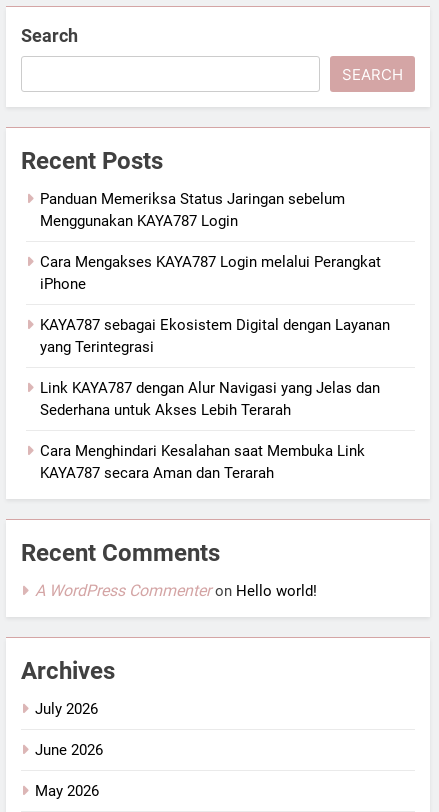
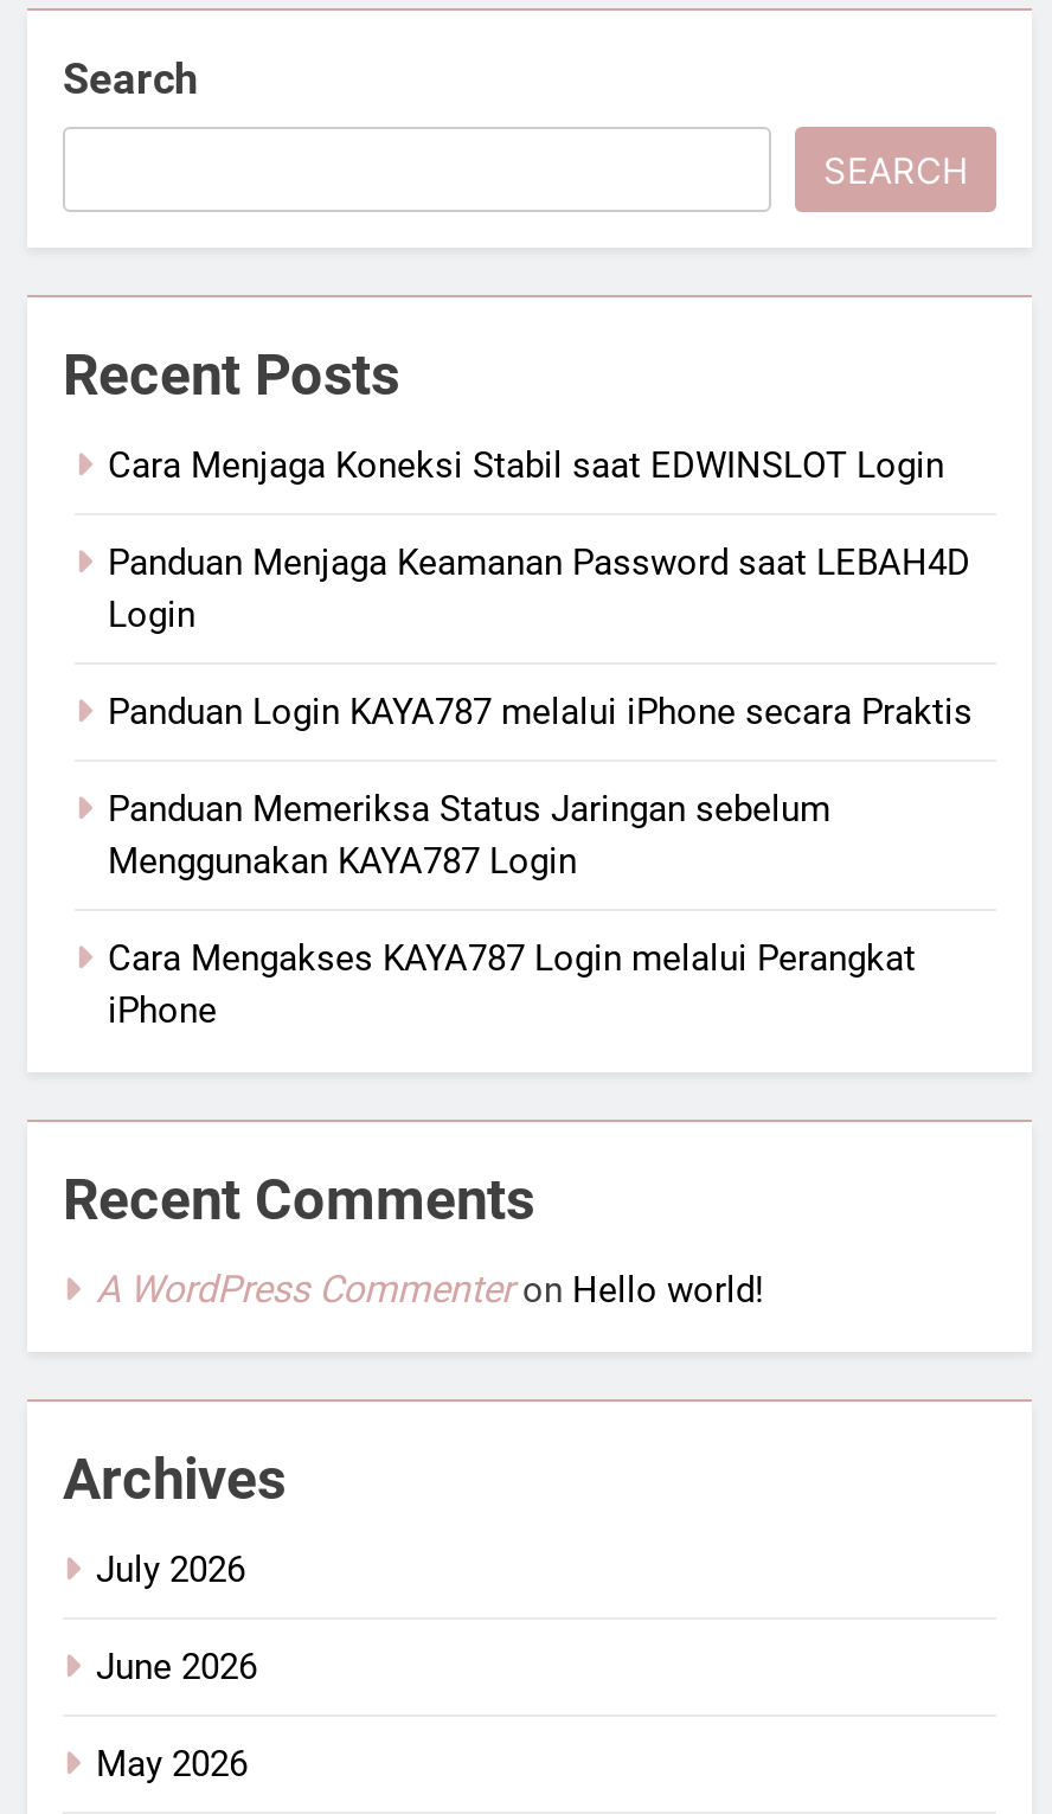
+ Cara Menjaga Koneksi Stabil saat EDWINSLOT Login
+ Panduan Menjaga Keamanan Password saat LEBAH4D
+ Login
+ Panduan Login KAYA787 melalui iPhone secara Praktis

moved down: Panduan Memeriksa Status Jaringan sebelum | Menggunakan KAYA787 Login | Cara Mengakses KAYA787 Login melalui Perangkat | iPhone

- KAYA787 sebagai Ekosistem Digital dengan Layanan
- yang Terintegrasi
- Link KAYA787 dengan Alur Navigasi yang Jelas dan
- Sederhana untuk Akses Lebih Terarah
- Cara Menghindari Kesalahan saat Membuka Link
- KAYA787 secara Aman dan Terarah
